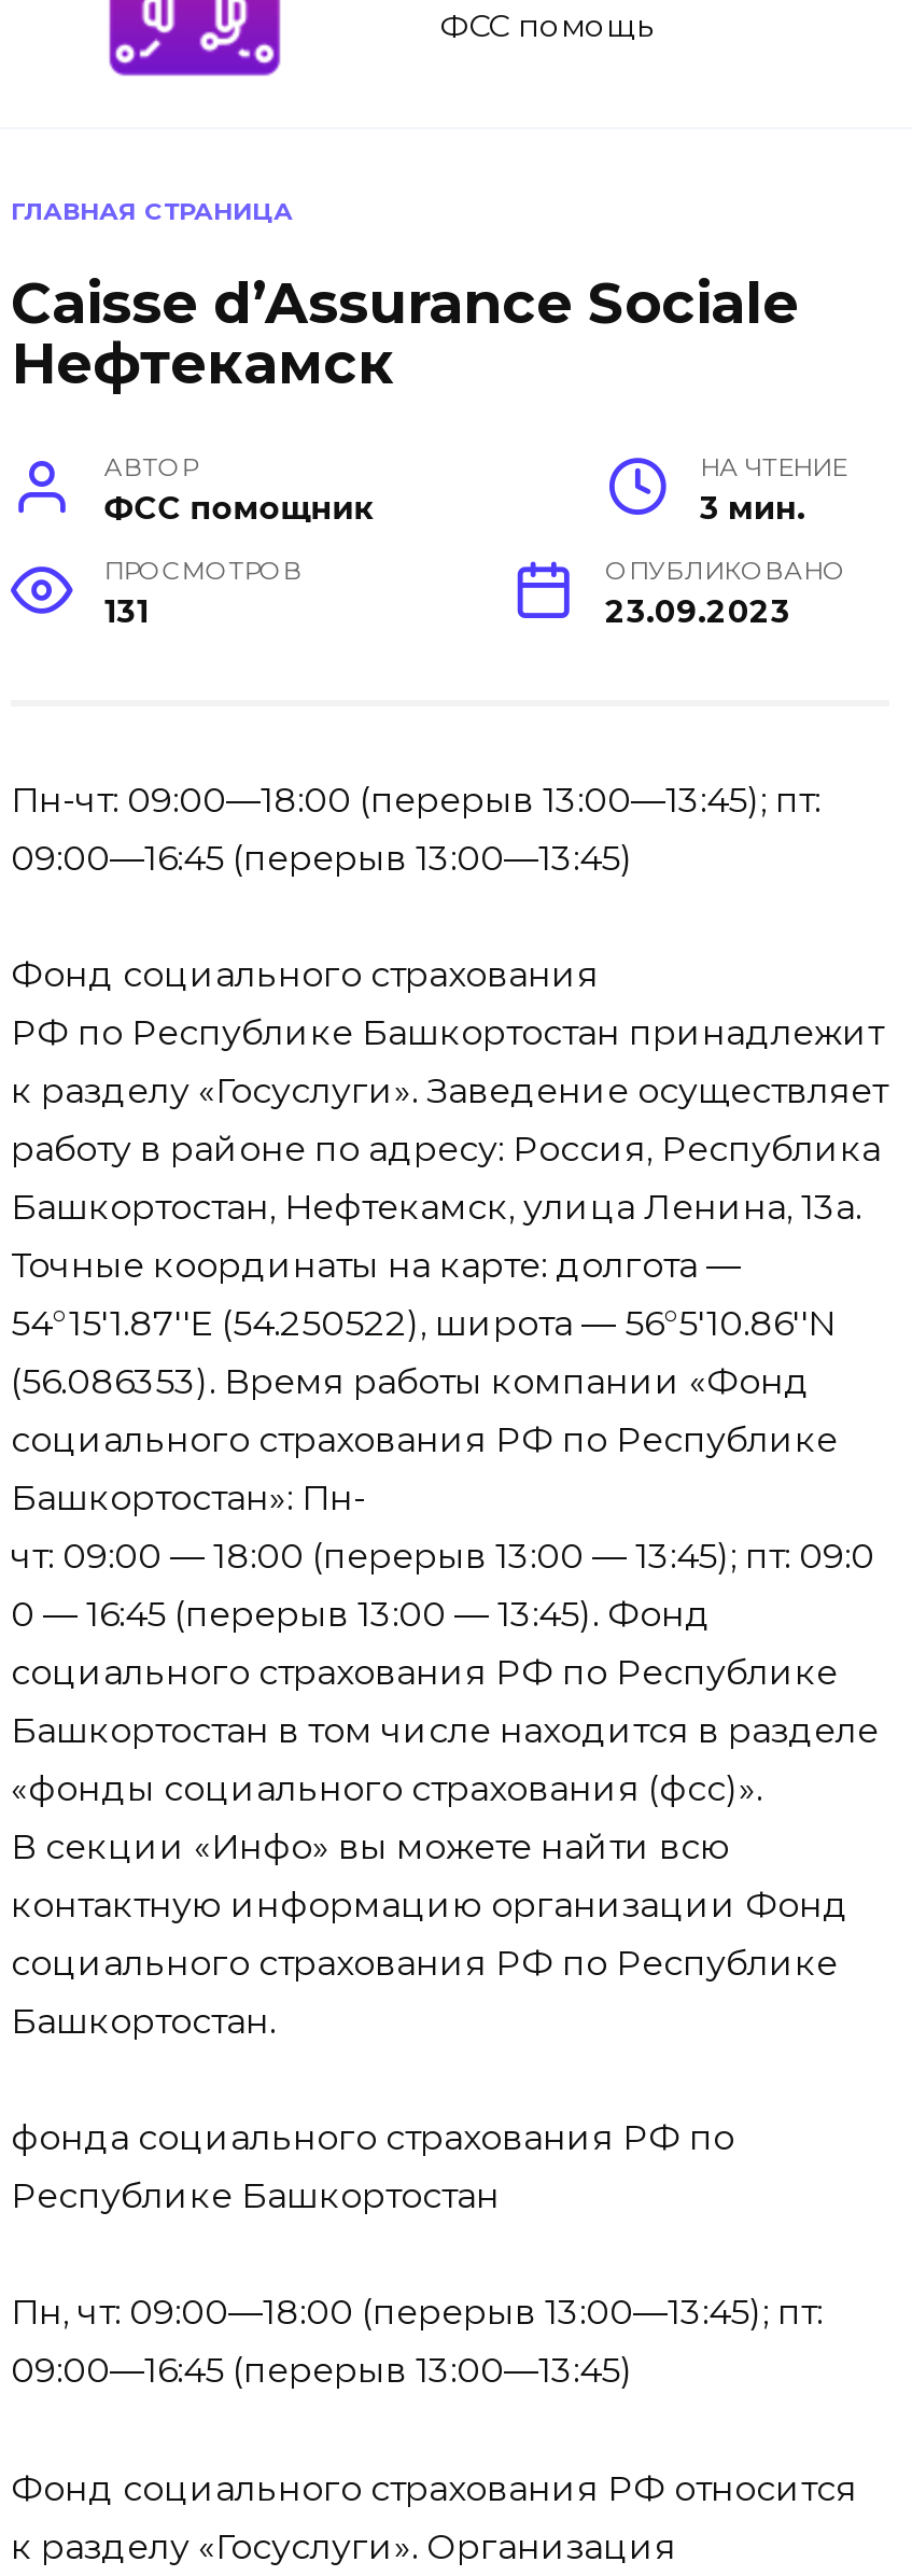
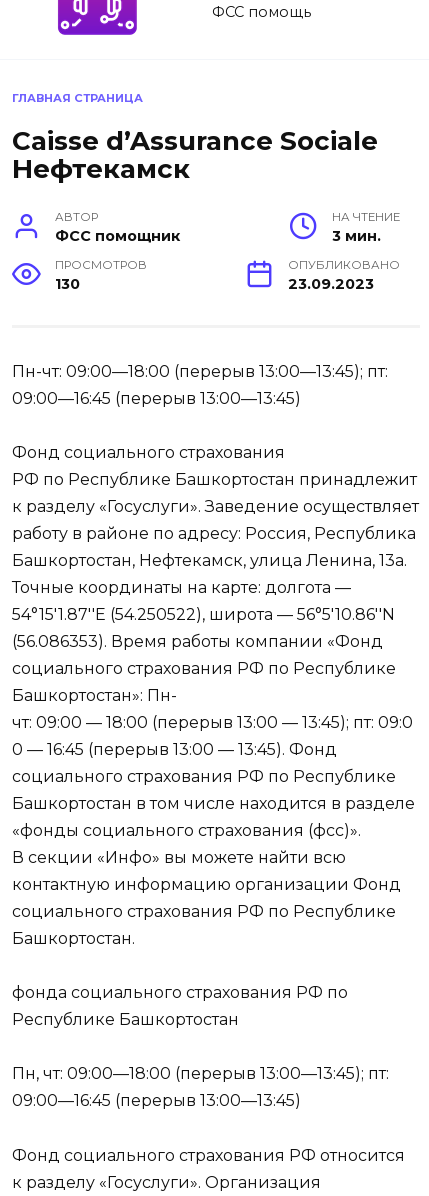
- 131
+ 130
